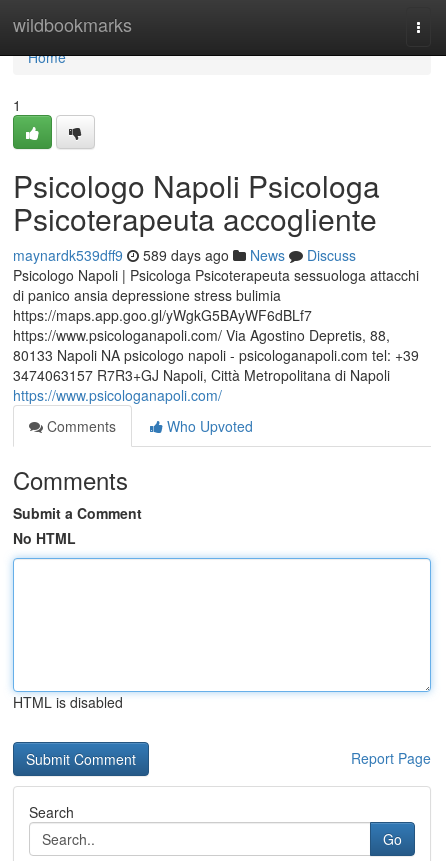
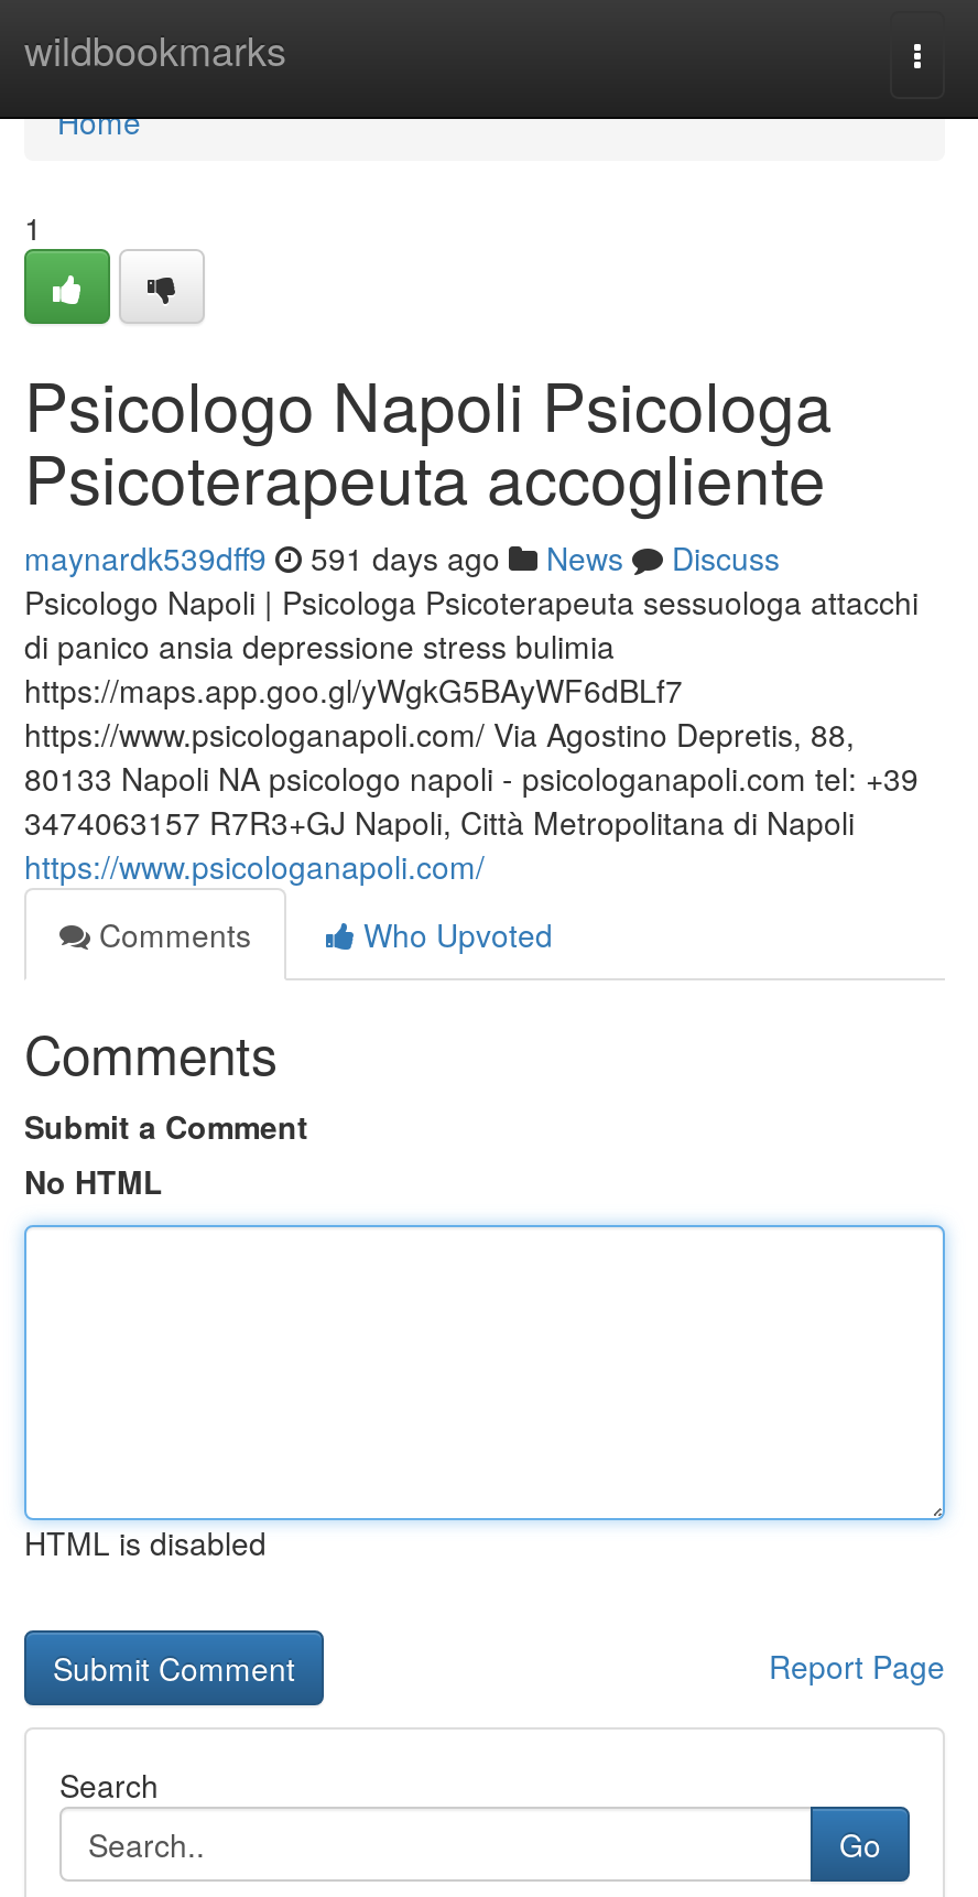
- maynardk539dff9 589 days ago News Discuss
+ maynardk539dff9 591 days ago News Discuss
